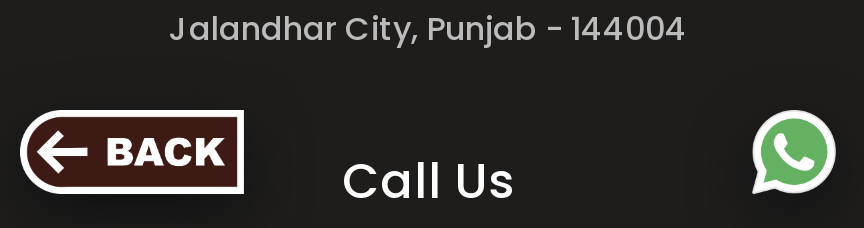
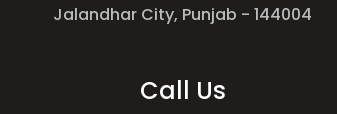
- [image]

- [image]
